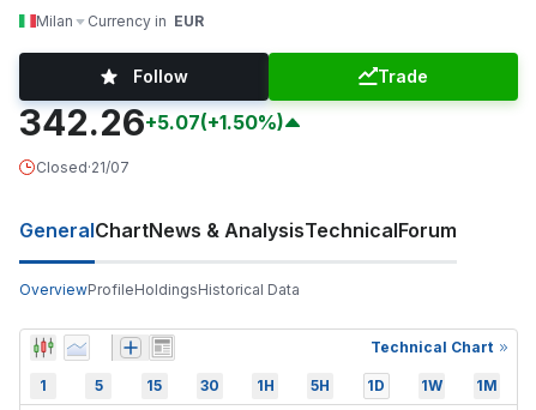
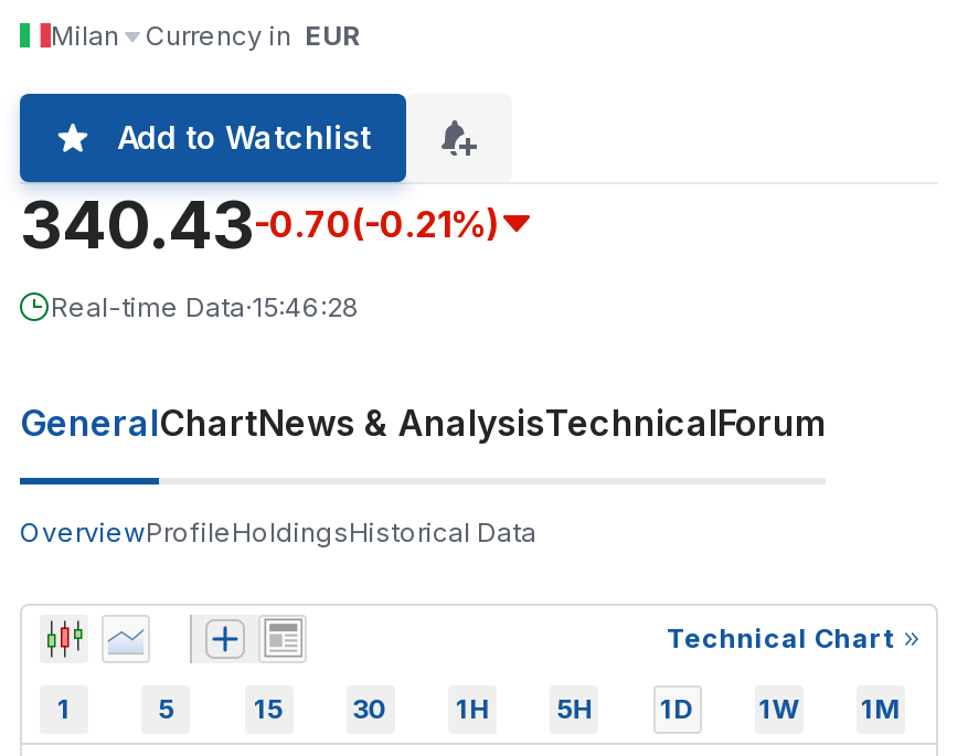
- Follow
- Trade
- 342.26+5.07(+1.50%)
- Closed·21/07
+ Add to Watchlist
+ 340.43-0.70(-0.21%)
+ Real-time Data·15:46:28
